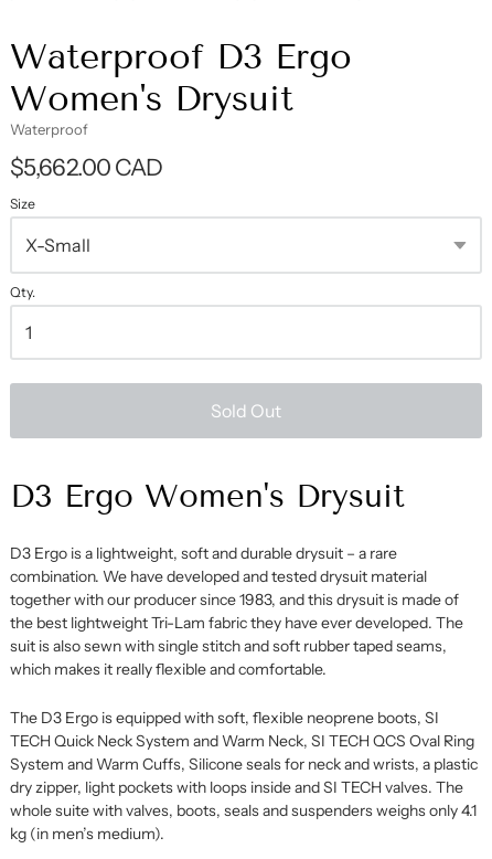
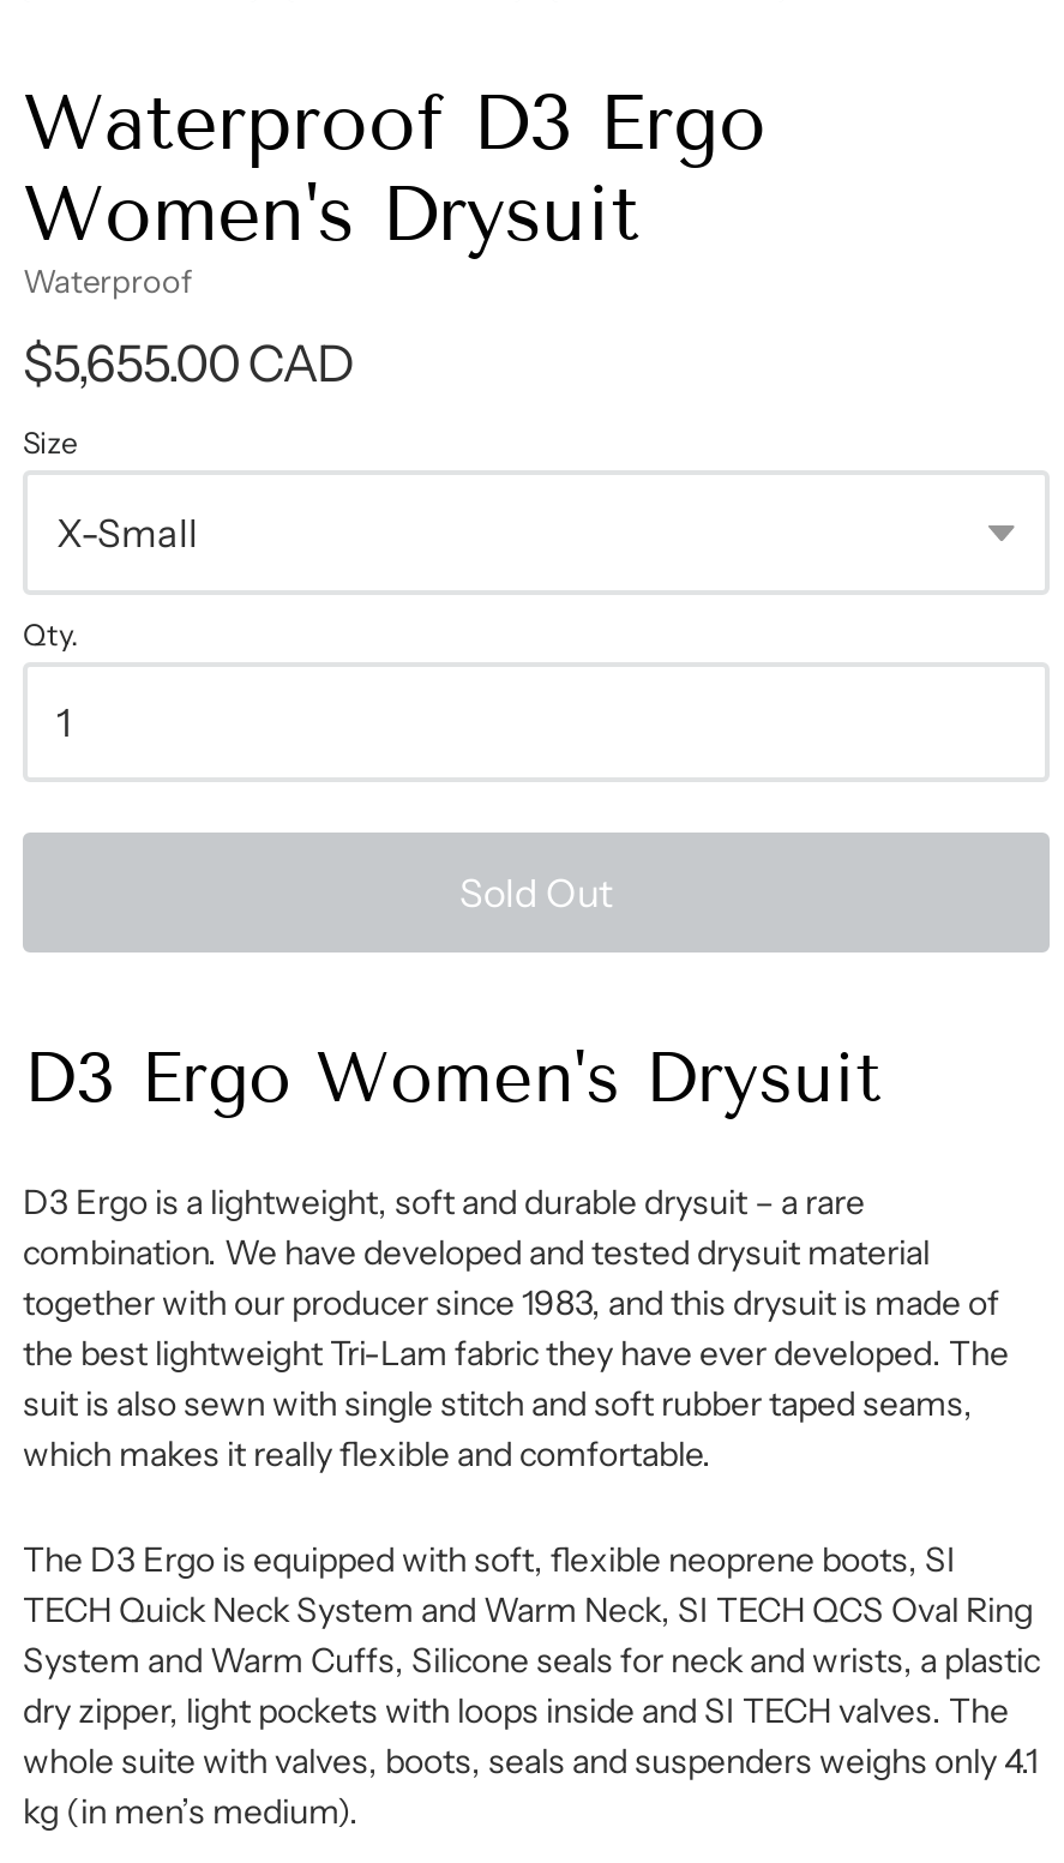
- $5,662.00 CAD
+ $5,655.00 CAD
